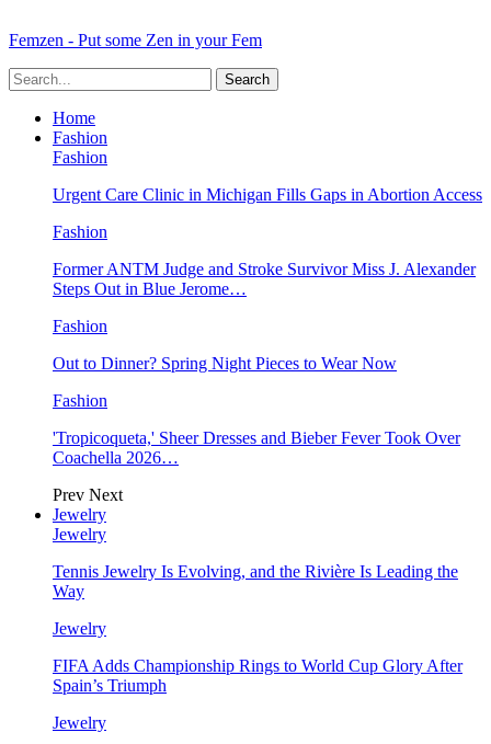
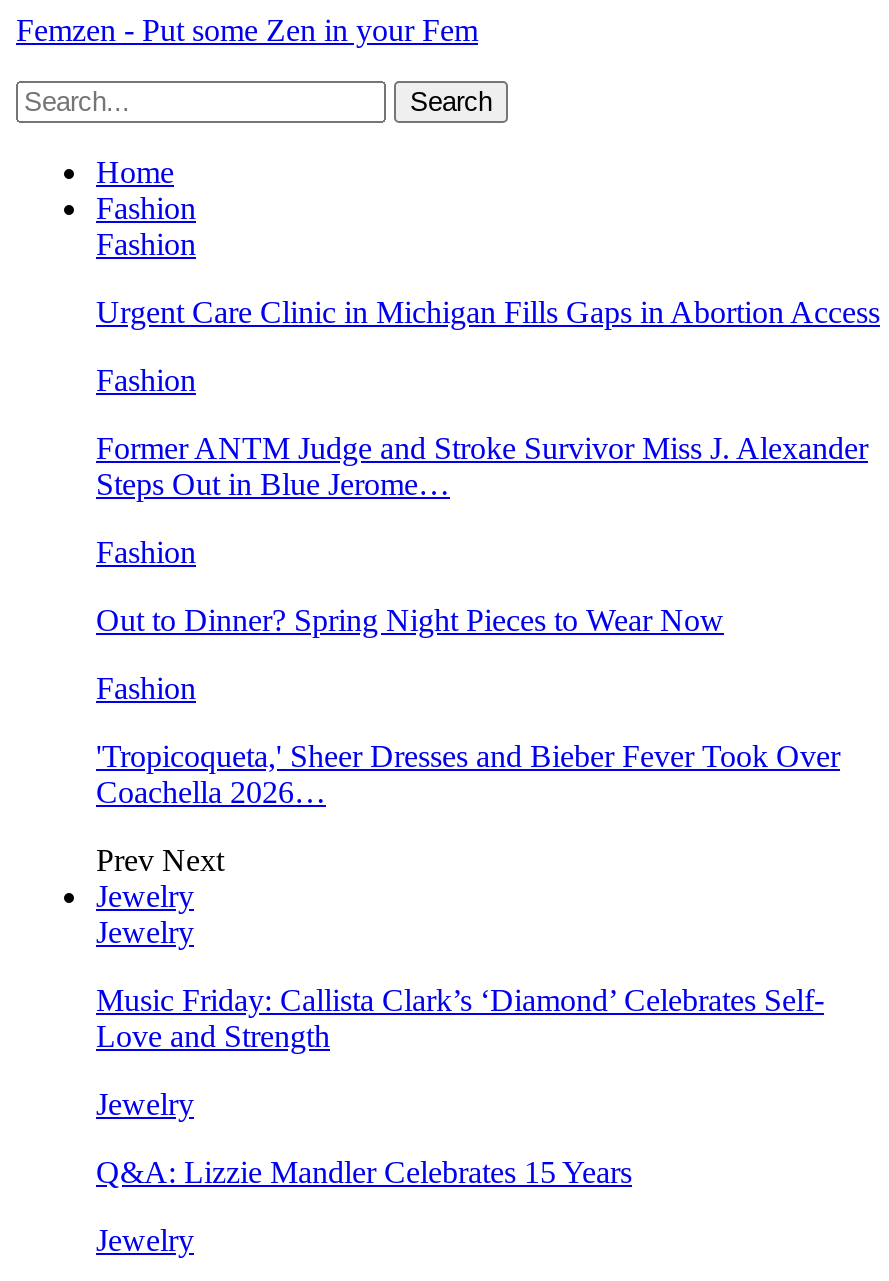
- Tennis Jewelry Is Evolving, and the Rivière Is Leading the
- Way
+ Music Friday: Callista Clark’s ‘Diamond’ Celebrates Self-
+ Love and Strength

- FIFA Adds Championship Rings to World Cup Glory After
- Spain’s Triumph
+ Q&A: Lizzie Mandler Celebrates 15 Years
